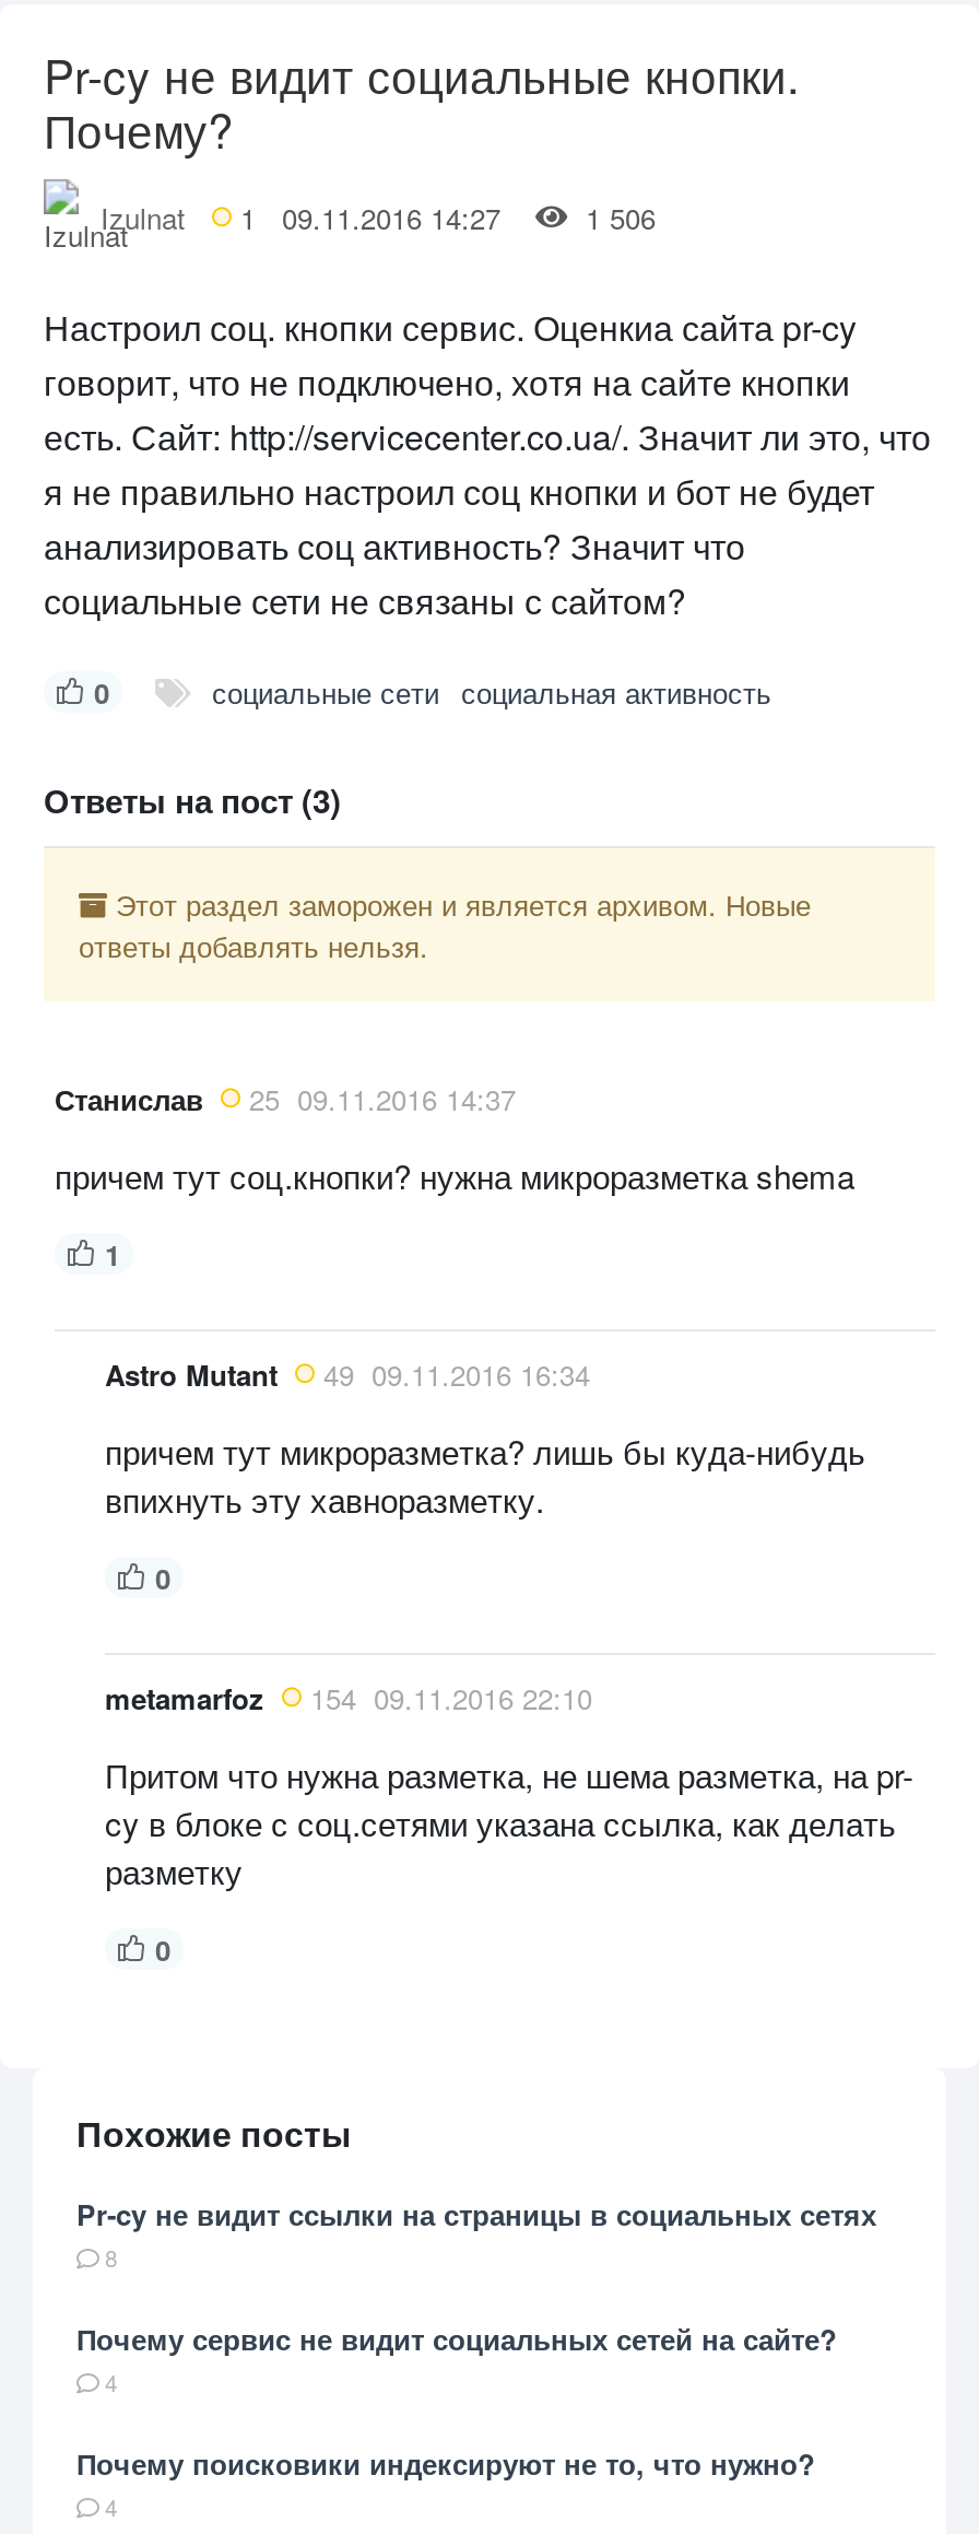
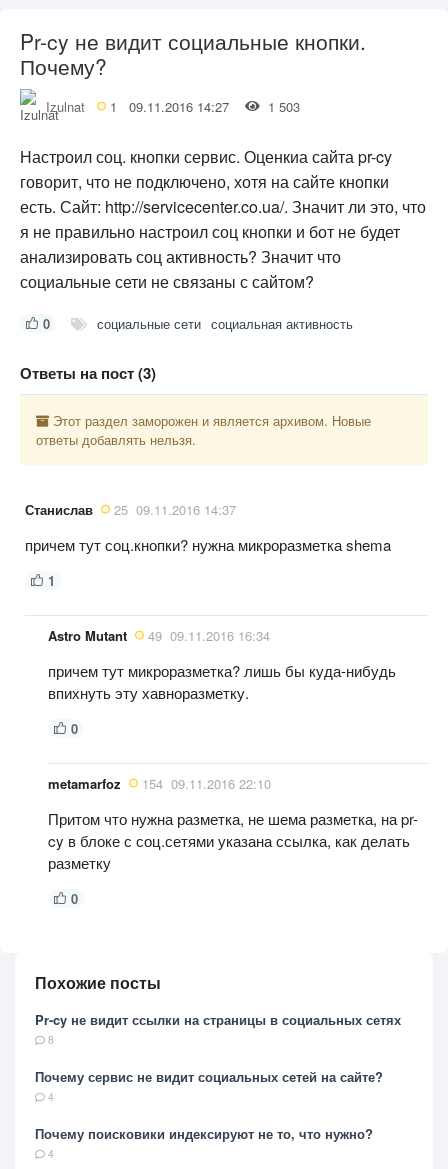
- Izulnat 1 09.11.2016 14:27 1 506
+ Izulnat 1 09.11.2016 14:27 1 503
